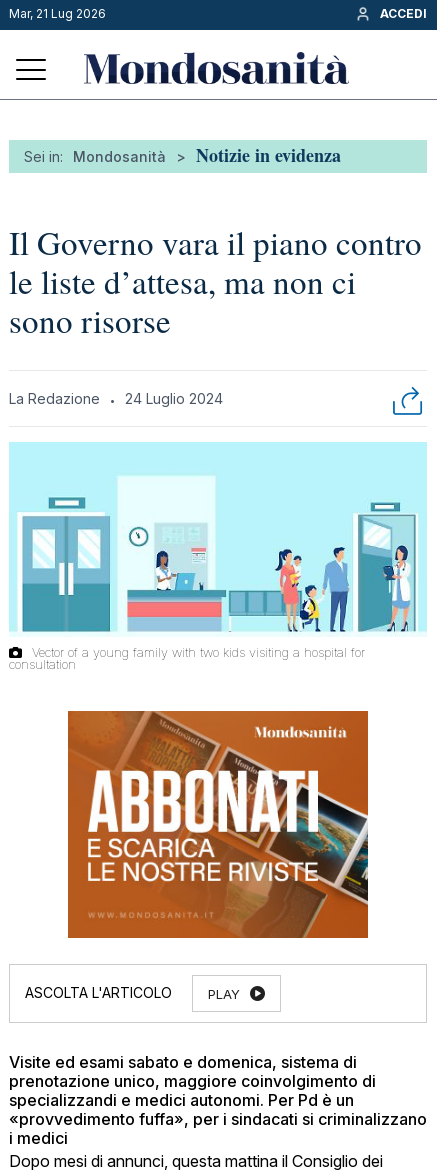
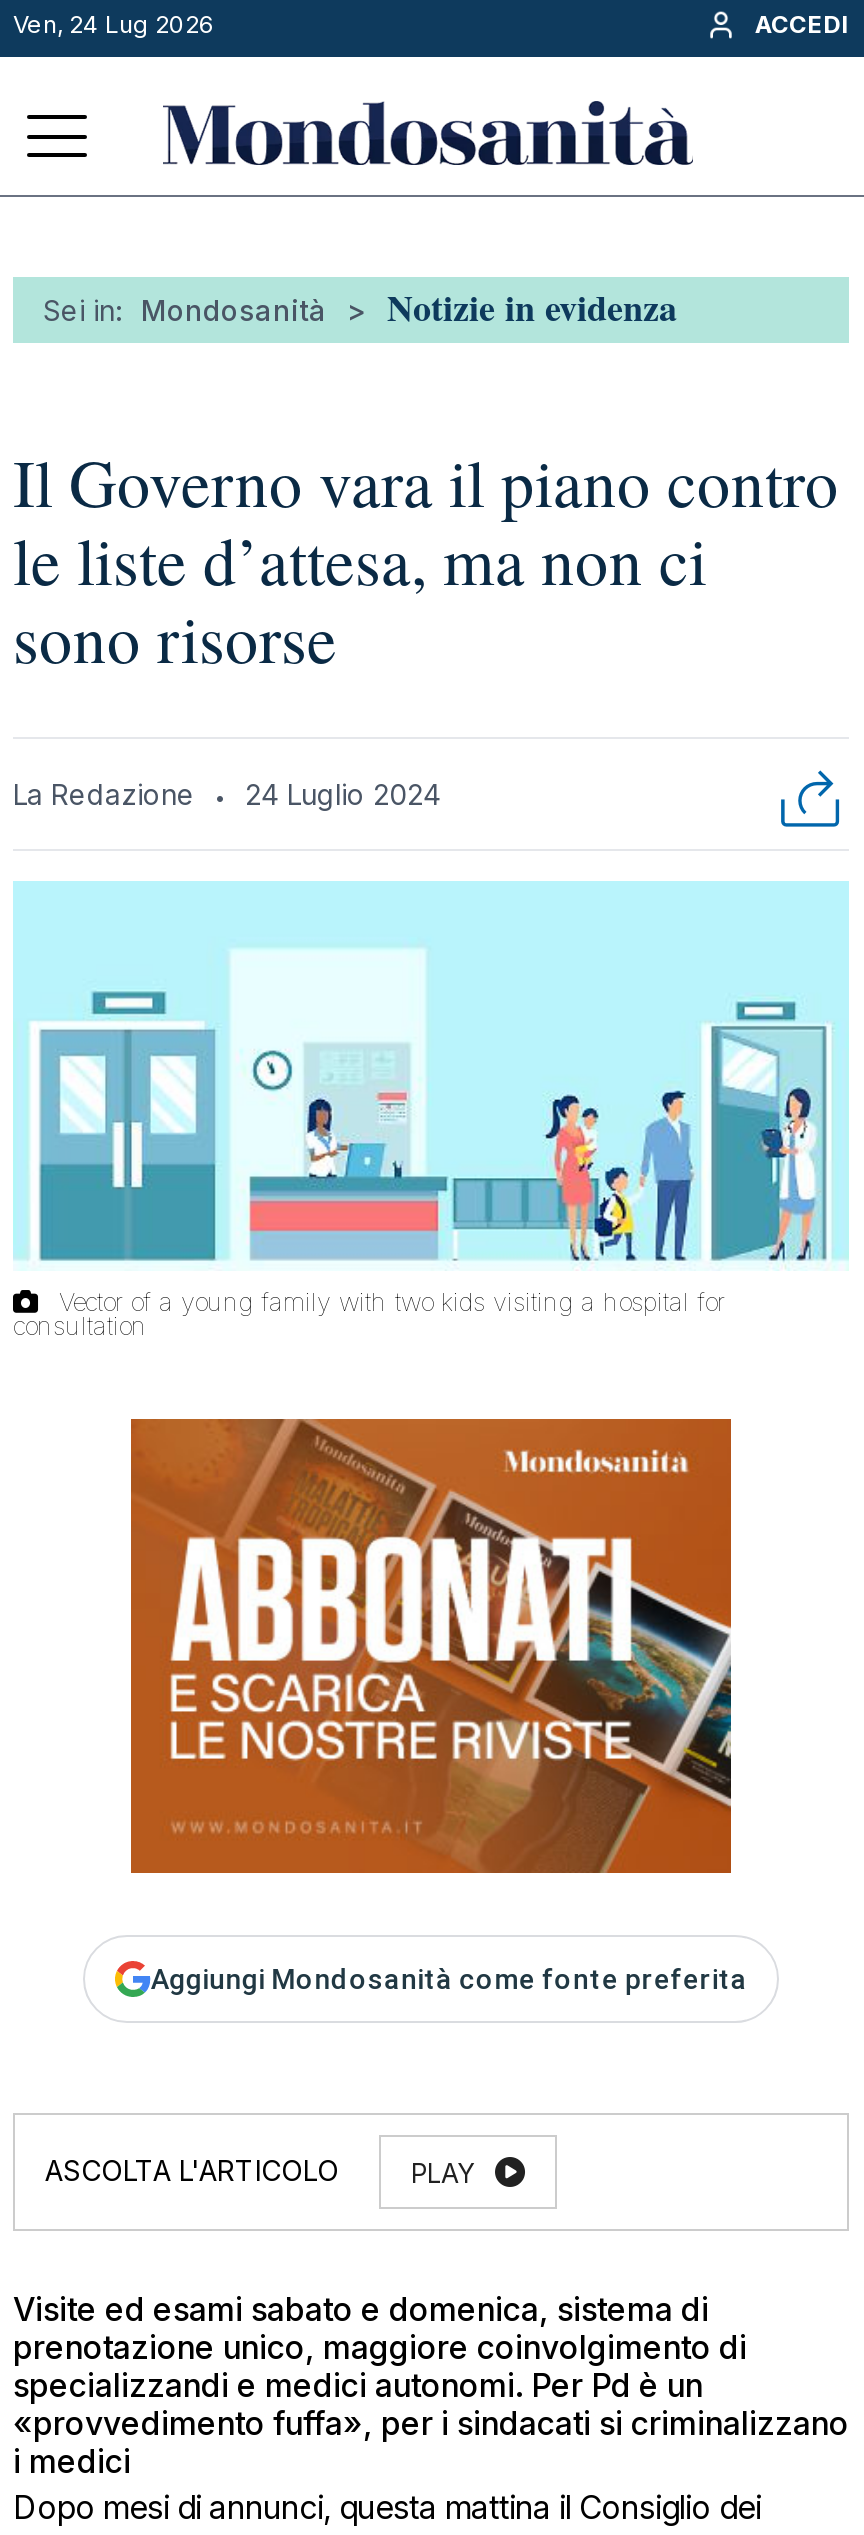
- Mar, 21 Lug 2026
+ Ven, 24 Lug 2026

+ Aggiungi Mondosanità come fonte preferita
